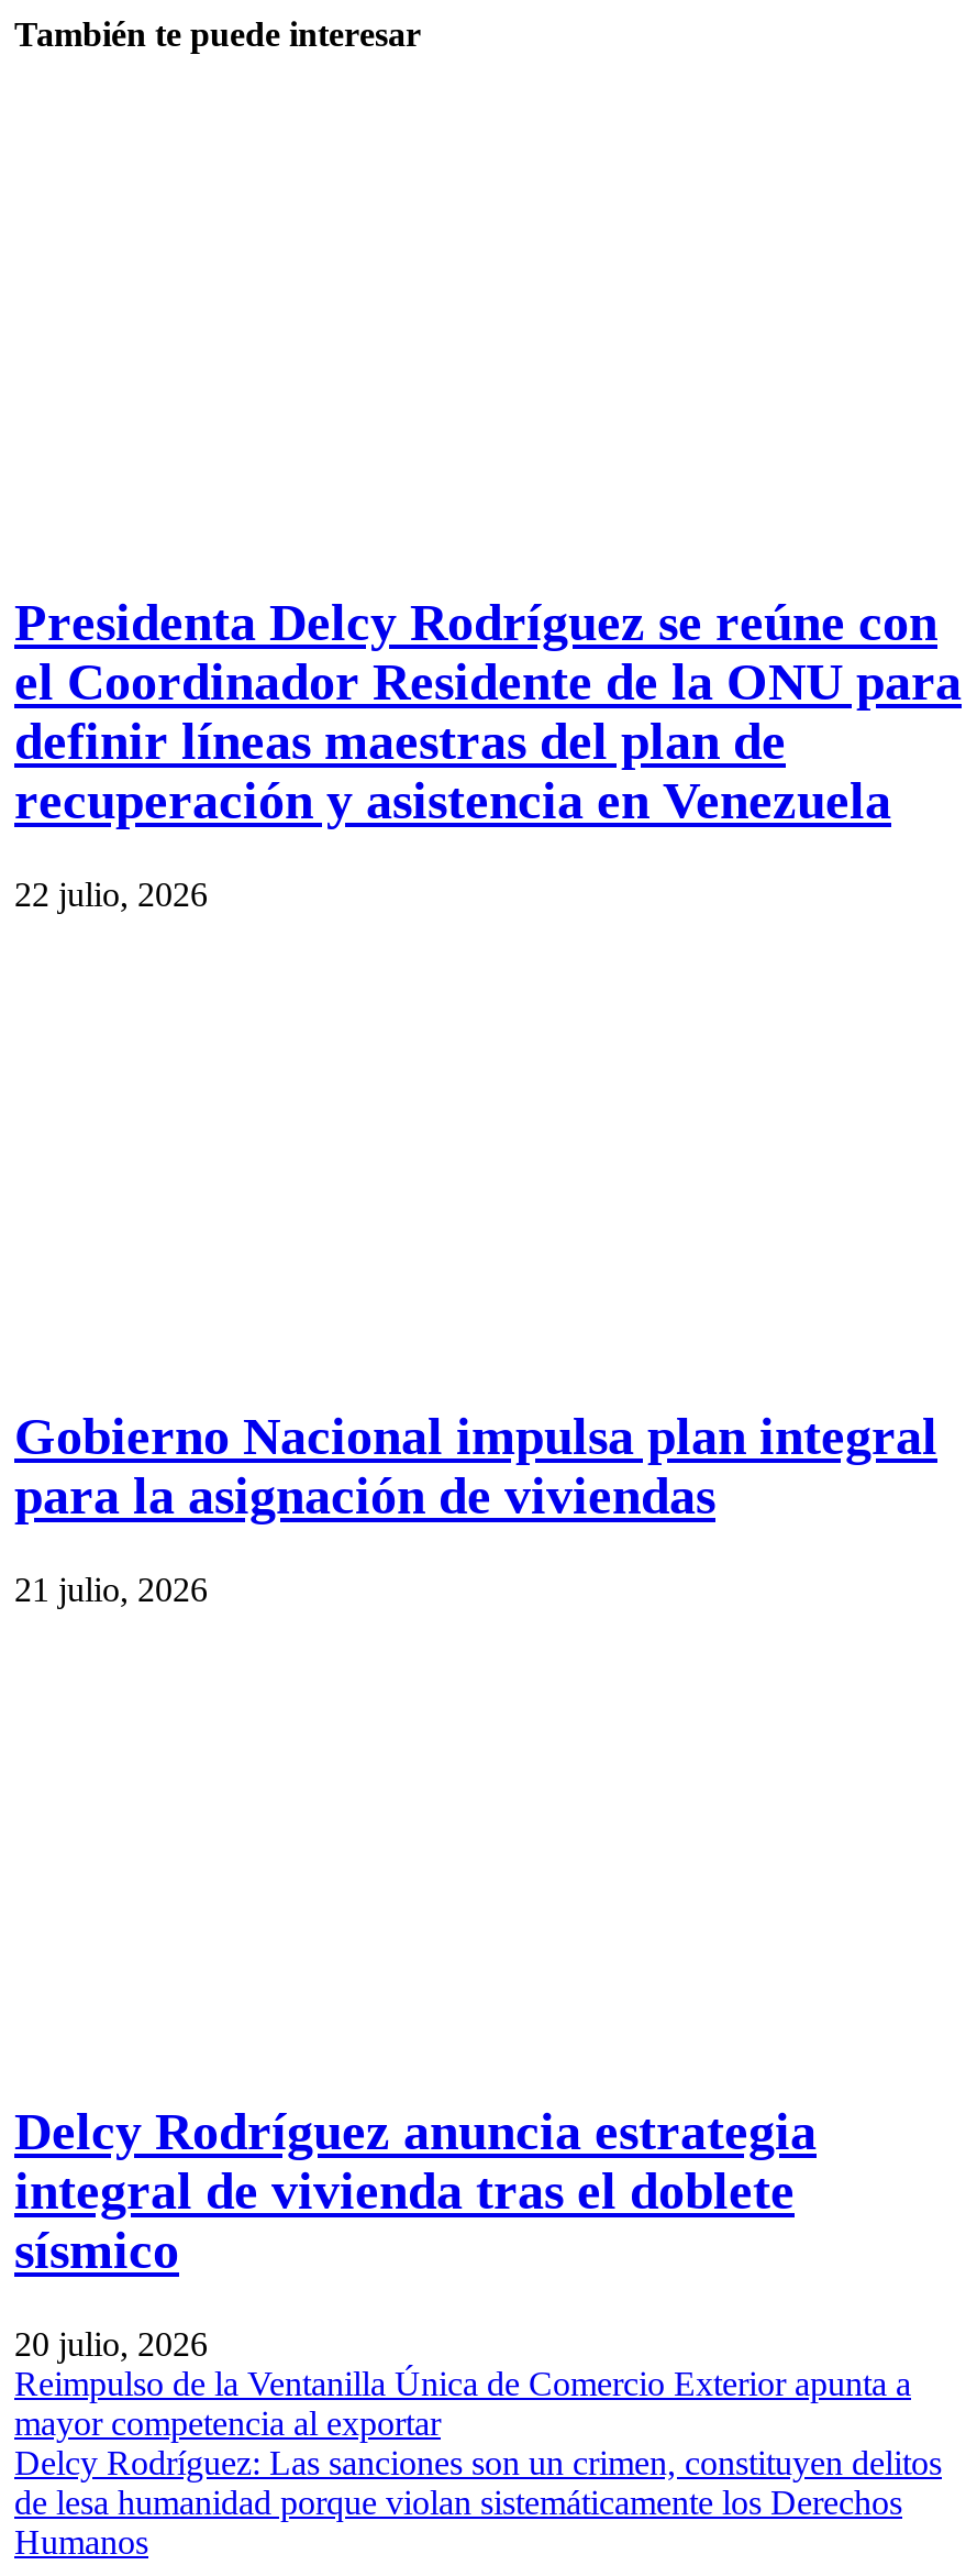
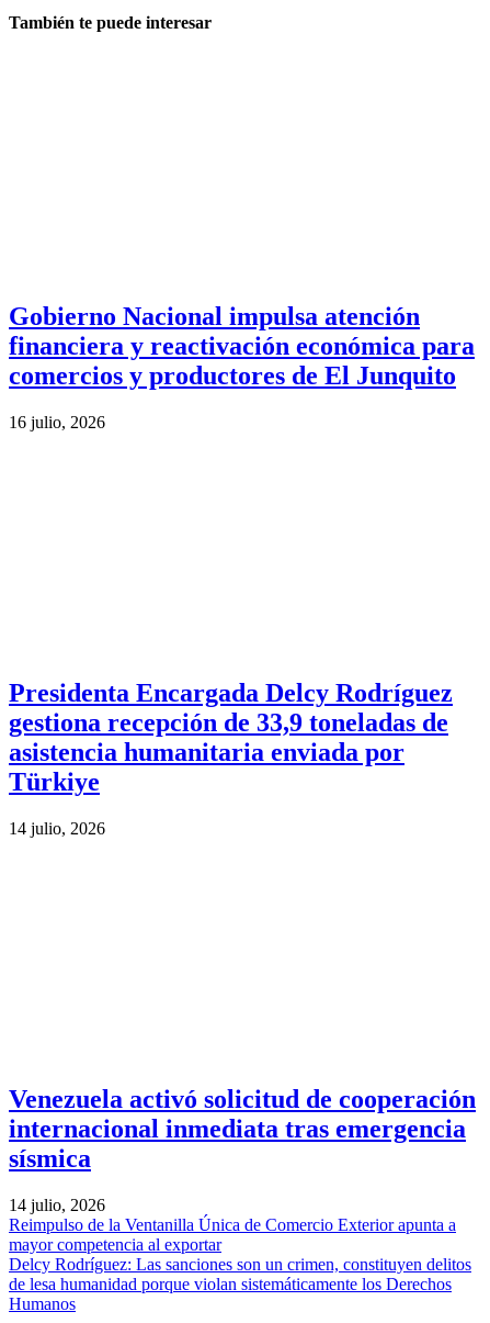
- Presidenta Delcy Rodríguez se reúne con
- el Coordinador Residente de la ONU para
- definir líneas maestras del plan de
- recuperación y asistencia en Venezuela
+ Gobierno Nacional impulsa atención
+ financiera y reactivación económica para
+ comercios y productores de El Junquito

- 22 julio, 2026
+ 16 julio, 2026

- Gobierno Nacional impulsa plan integral
- para la asignación de viviendas
+ Presidenta Encargada Delcy Rodríguez
+ gestiona recepción de 33,9 toneladas de
+ asistencia humanitaria enviada por
+ Türkiye

- 21 julio, 2026
+ 14 julio, 2026

- Delcy Rodríguez anuncia estrategia
- integral de vivienda tras el doblete
- sísmico
+ Venezuela activó solicitud de cooperación
+ internacional inmediata tras emergencia
+ sísmica

- 20 julio, 2026
+ 14 julio, 2026
